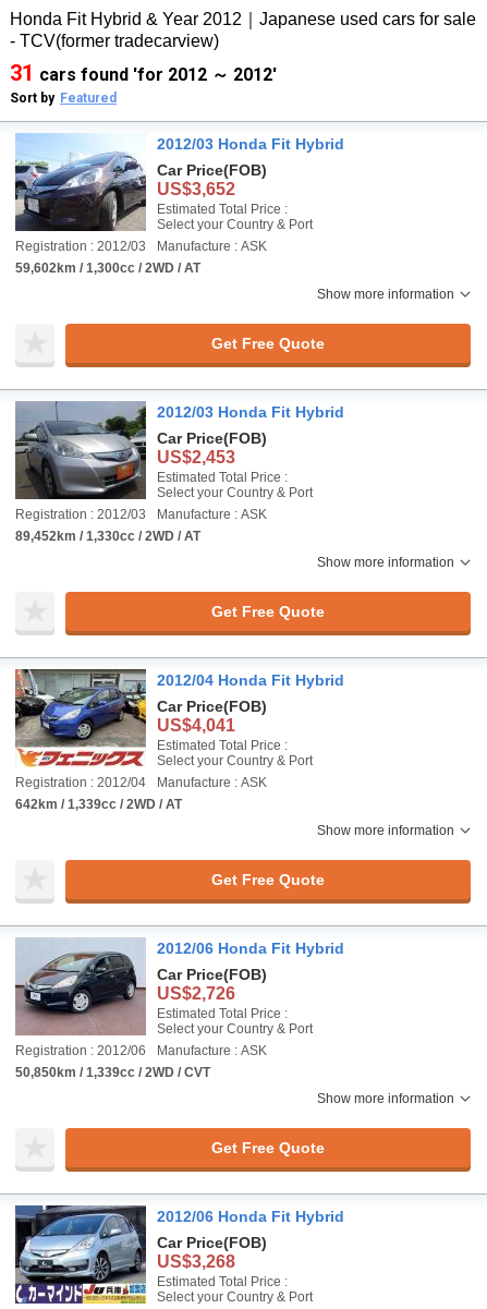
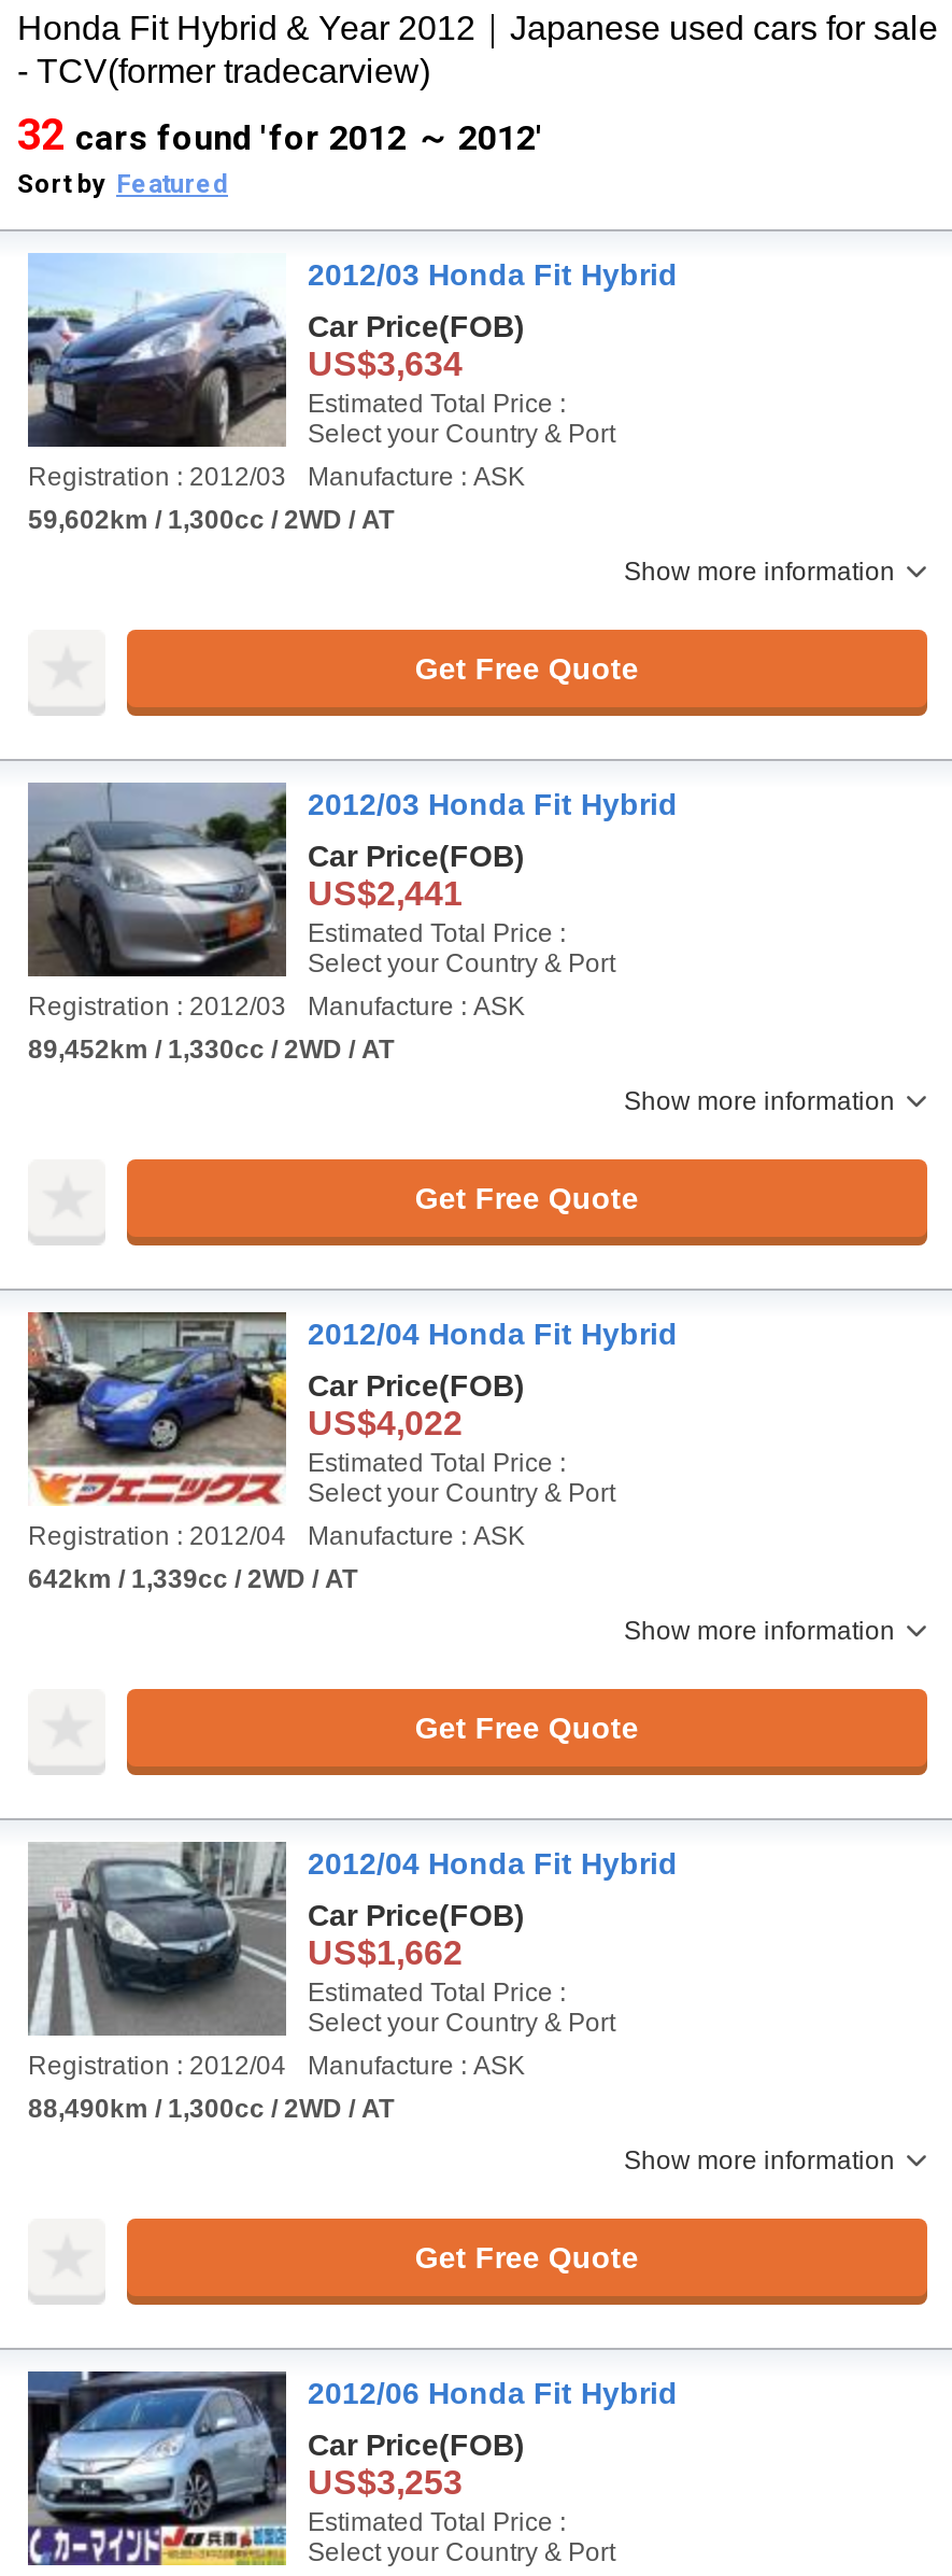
- 31 cars found 'for 2012 ～ 2012'
+ 32 cars found 'for 2012 ～ 2012'

- US$3,652
+ US$3,634

- US$2,453
+ US$2,441

- US$4,041
+ US$4,022

- [image]
- Registration : 2012/06
+ [image]
+ Registration : 2012/04

- 2012/06 Honda Fit Hybrid
+ 2012/04 Honda Fit Hybrid

- US$2,726
+ US$1,662

- 50,850km / 1,339cc / 2WD / CVT
+ 88,490km / 1,300cc / 2WD / AT

- US$3,268
+ US$3,253
